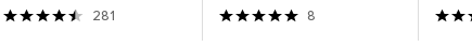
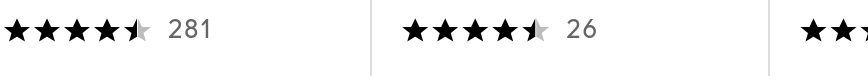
- 8
+ 26
